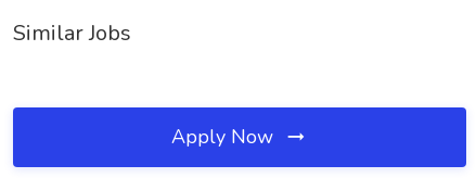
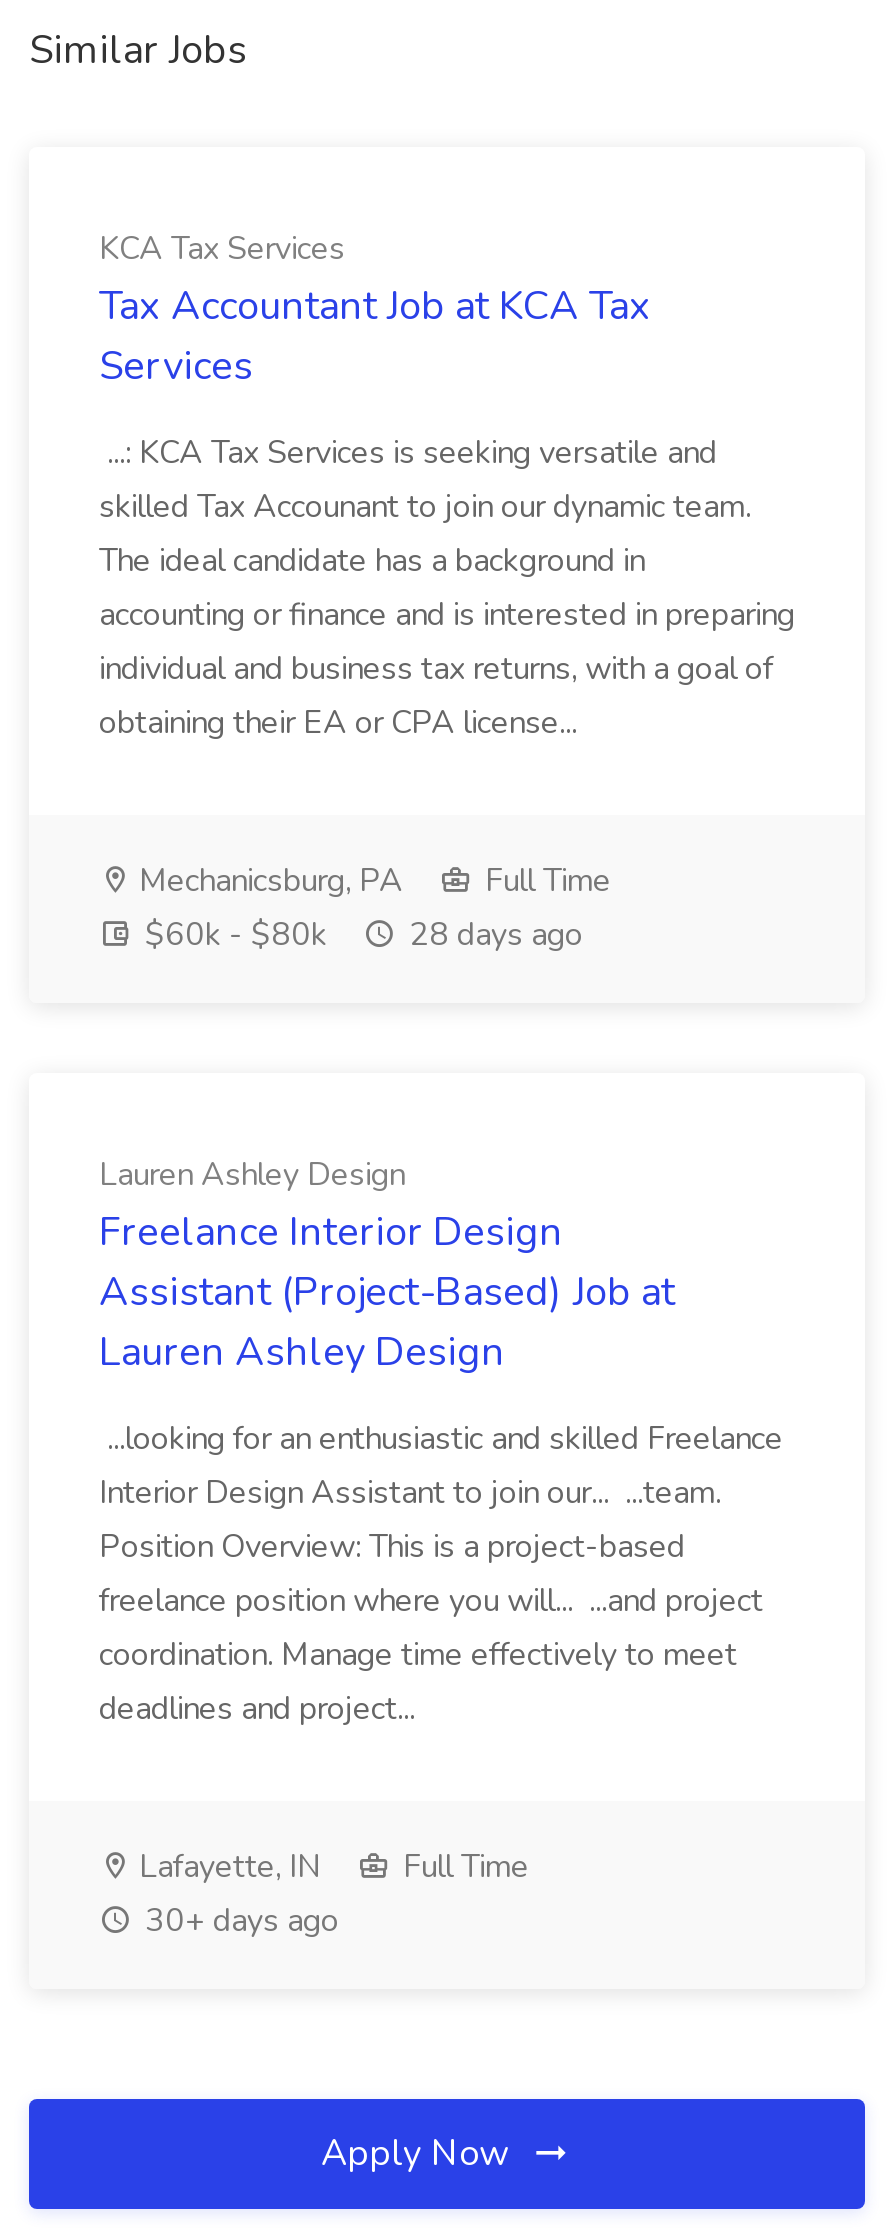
+ KCA Tax Services
+ Tax Accountant Job at KCA Tax
+ Services
+ ...: KCA Tax Services is seeking versatile and
+ skilled Tax Accounant to join our dynamic team.
+ The ideal candidate has a background in
+ accounting or finance and is interested in preparing
+ individual and business tax returns, with a goal of
+ obtaining their EA or CPA license...

+ Lauren Ashley Design
+ Freelance Interior Design
+ Assistant (Project-Based) Job at
+ Lauren Ashley Design
+ ...looking for an enthusiastic and skilled Freelance
+ Interior Design Assistant to join our... ...team.
+ Position Overview: This is a project-based
+ freelance position where you will... ...and project
+ coordination. Manage time effectively to meet
+ deadlines and project...

+ Mechanicsburg, PA
+ Full Time
+ $60k - $80k
+ 28 days ago

+ Lafayette, IN
+ Full Time
+ 30+ days ago
